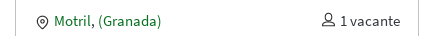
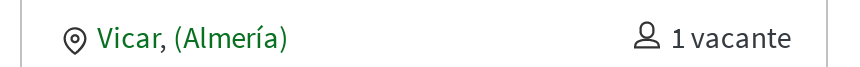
- Motril, (Granada)
+ Vicar, (Almería)
